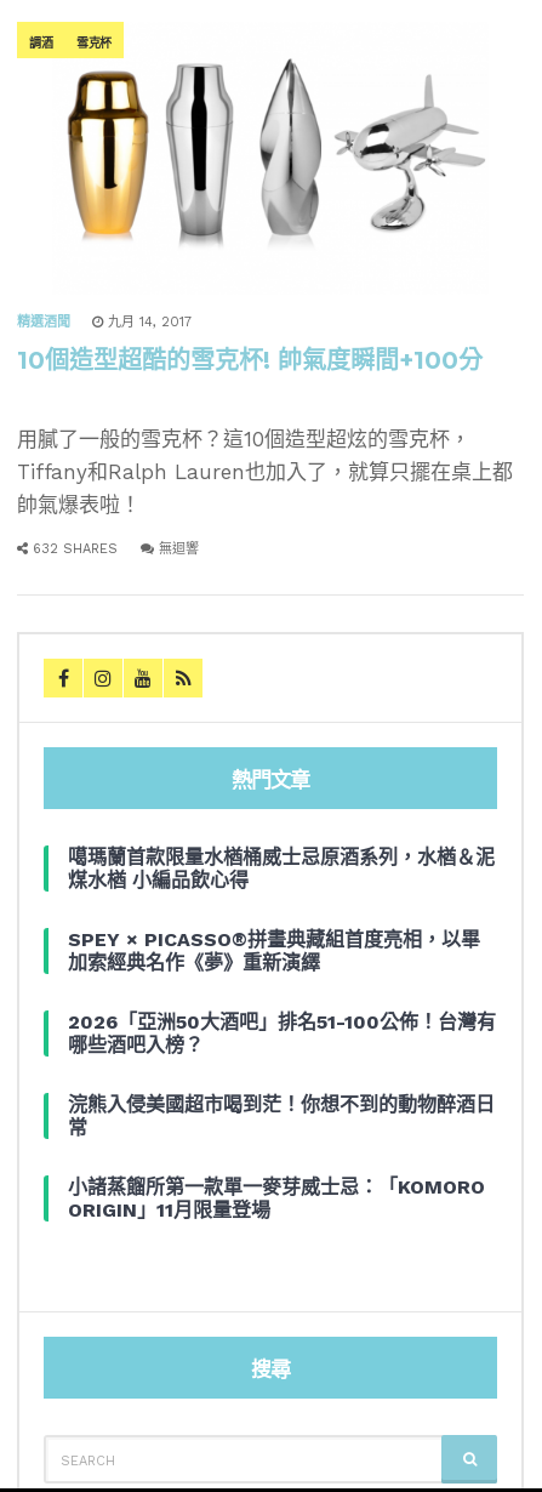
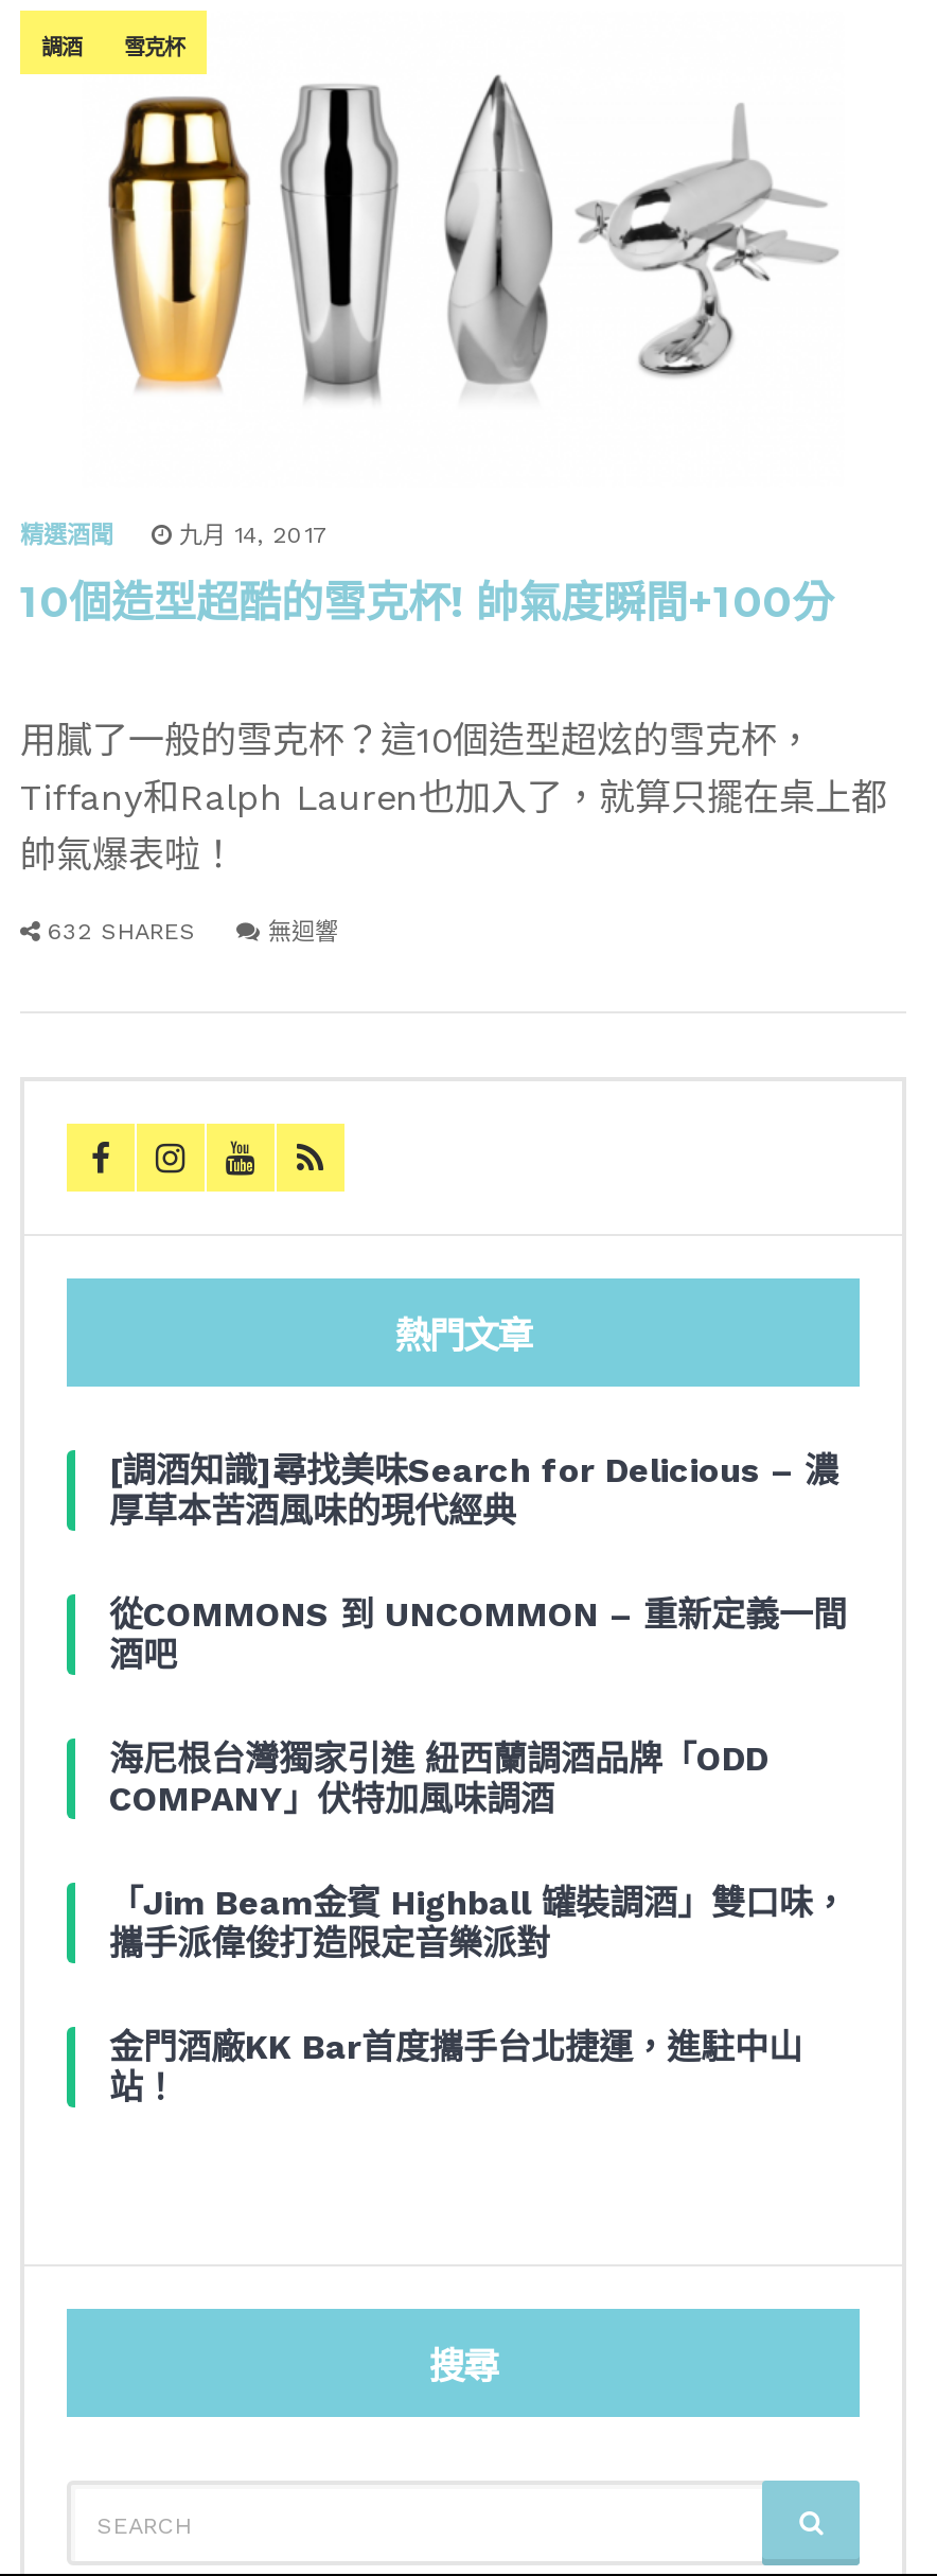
- 噶瑪蘭首款限量水楢桶威士忌原酒系列，水楢＆泥
- 煤水楢 小編品飲心得
+ [調酒知識]尋找美味Search for Delicious – 濃
+ 厚草本苦酒風味的現代經典

- SPEY × PICASSO®拼畫典藏組首度亮相，以畢
- 加索經典名作《夢》重新演繹
+ 從COMMONS 到 UNCOMMON – 重新定義一間
+ 酒吧

- 2026「亞洲50大酒吧」排名51-100公佈！台灣有
- 哪些酒吧入榜？
+ 海尼根台灣獨家引進 紐西蘭調酒品牌「ODD
+ COMPANY」伏特加風味調酒

- 浣熊入侵美國超市喝到茫！你想不到的動物醉酒日
- 常
+ 「Jim Beam金賓 Highball 罐裝調酒」雙口味，
+ 攜手派偉俊打造限定音樂派對

- 小諸蒸餾所第一款單一麥芽威士忌：「KOMORO
- ORIGIN」11月限量登場
+ 金門酒廠KK Bar首度攜手台北捷運，進駐中山
+ 站！
